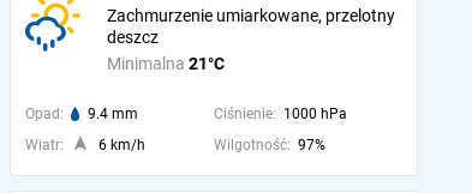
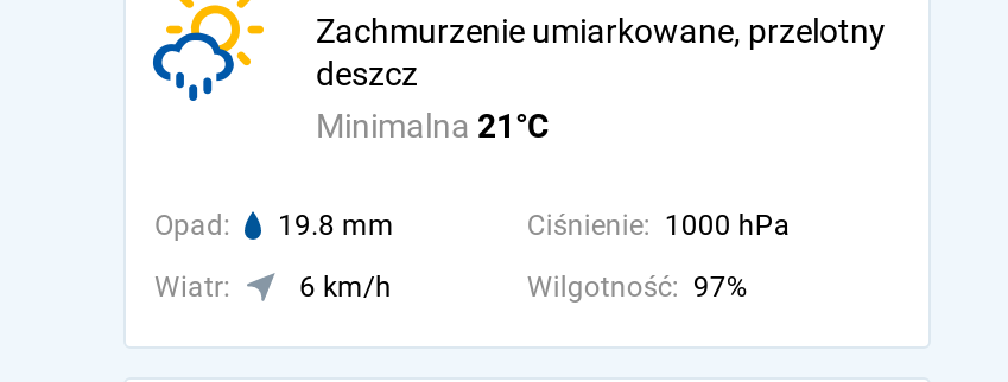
- Opad: 9.4 mm
+ Opad: 19.8 mm
